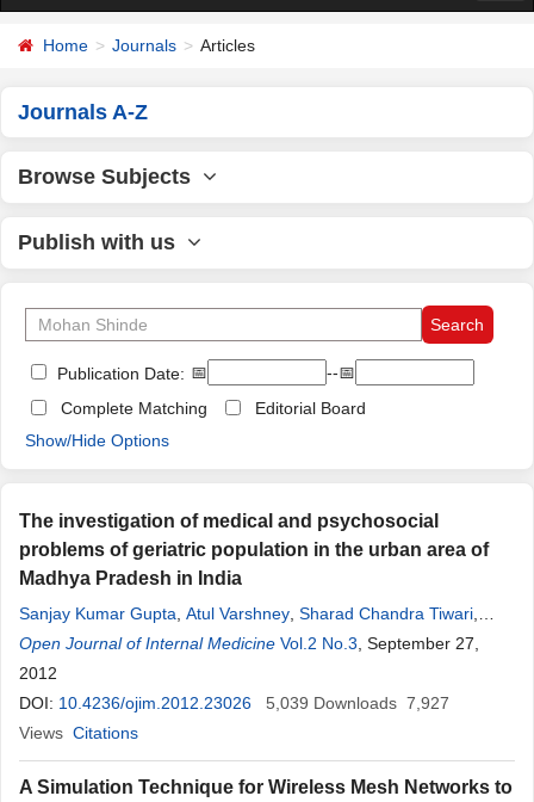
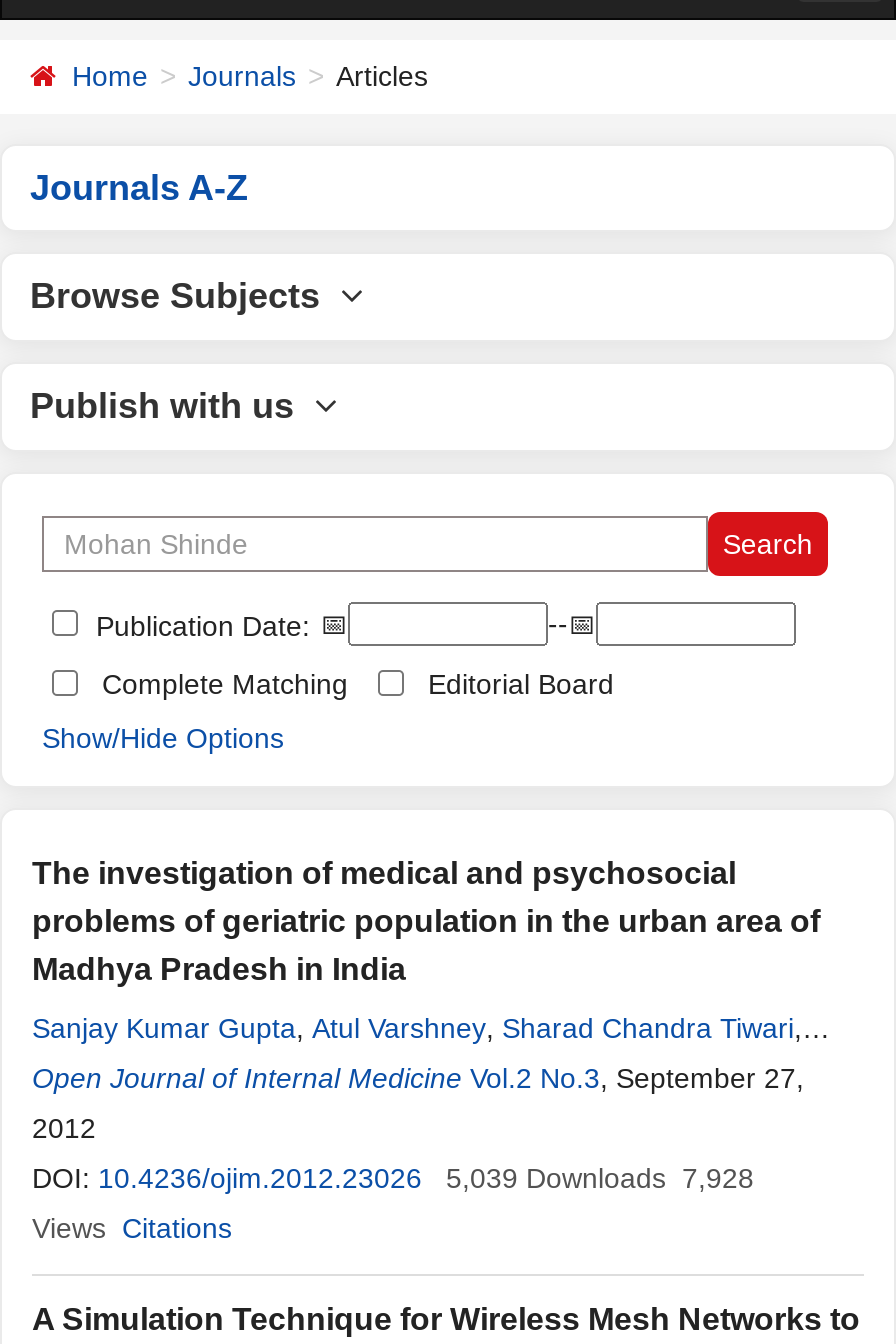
- DOI: 10.4236/ojim.2012.23026 5,039 Downloads 7,927
+ DOI: 10.4236/ojim.2012.23026 5,039 Downloads 7,928
